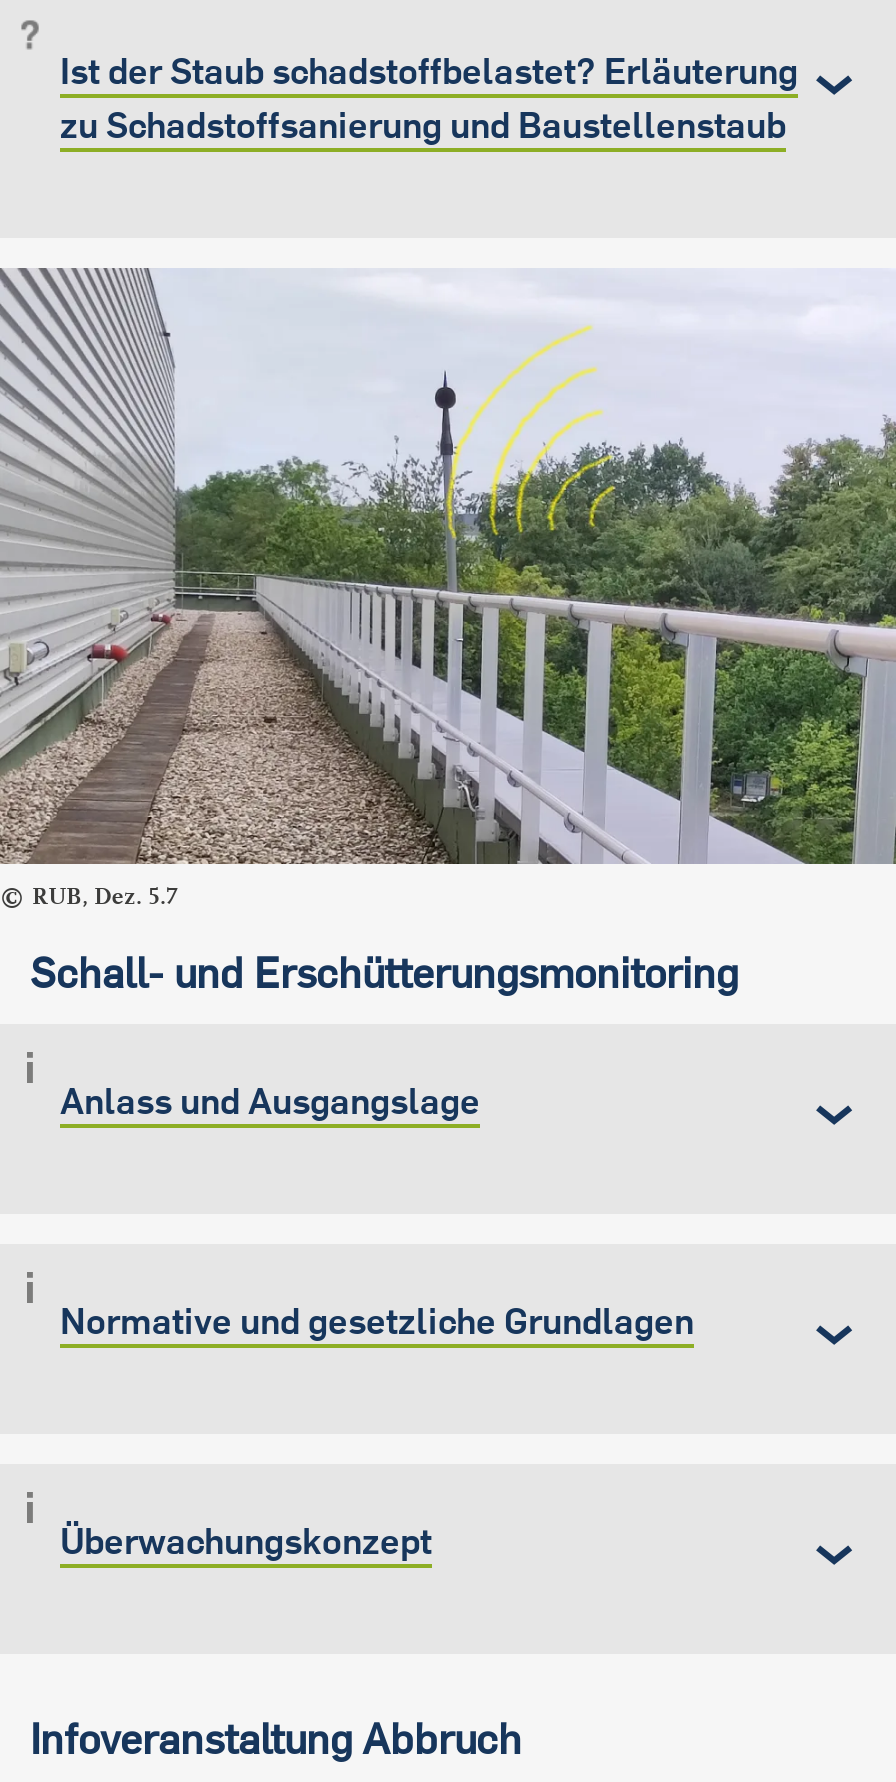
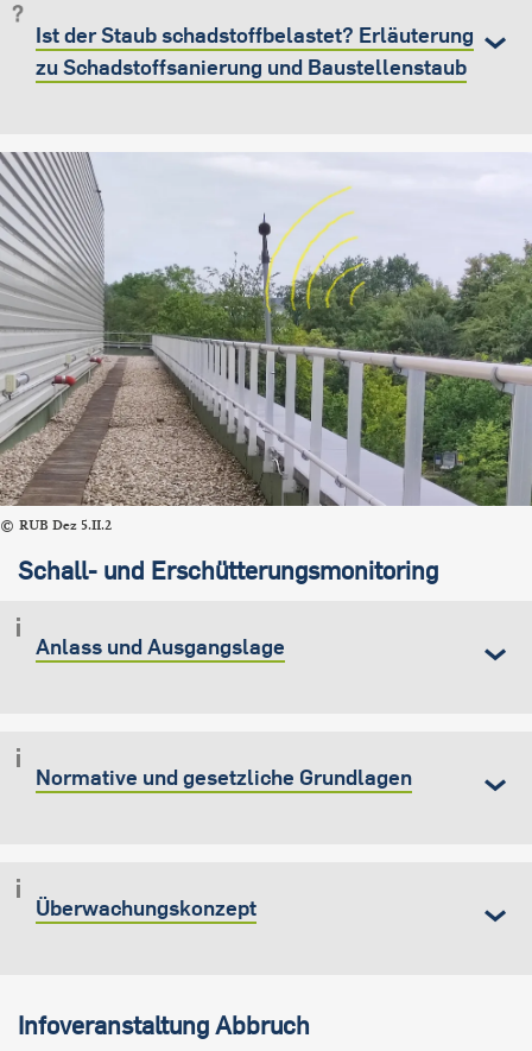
- RUB, Dez. 5.7
+ RUB Dez 5.II.2
